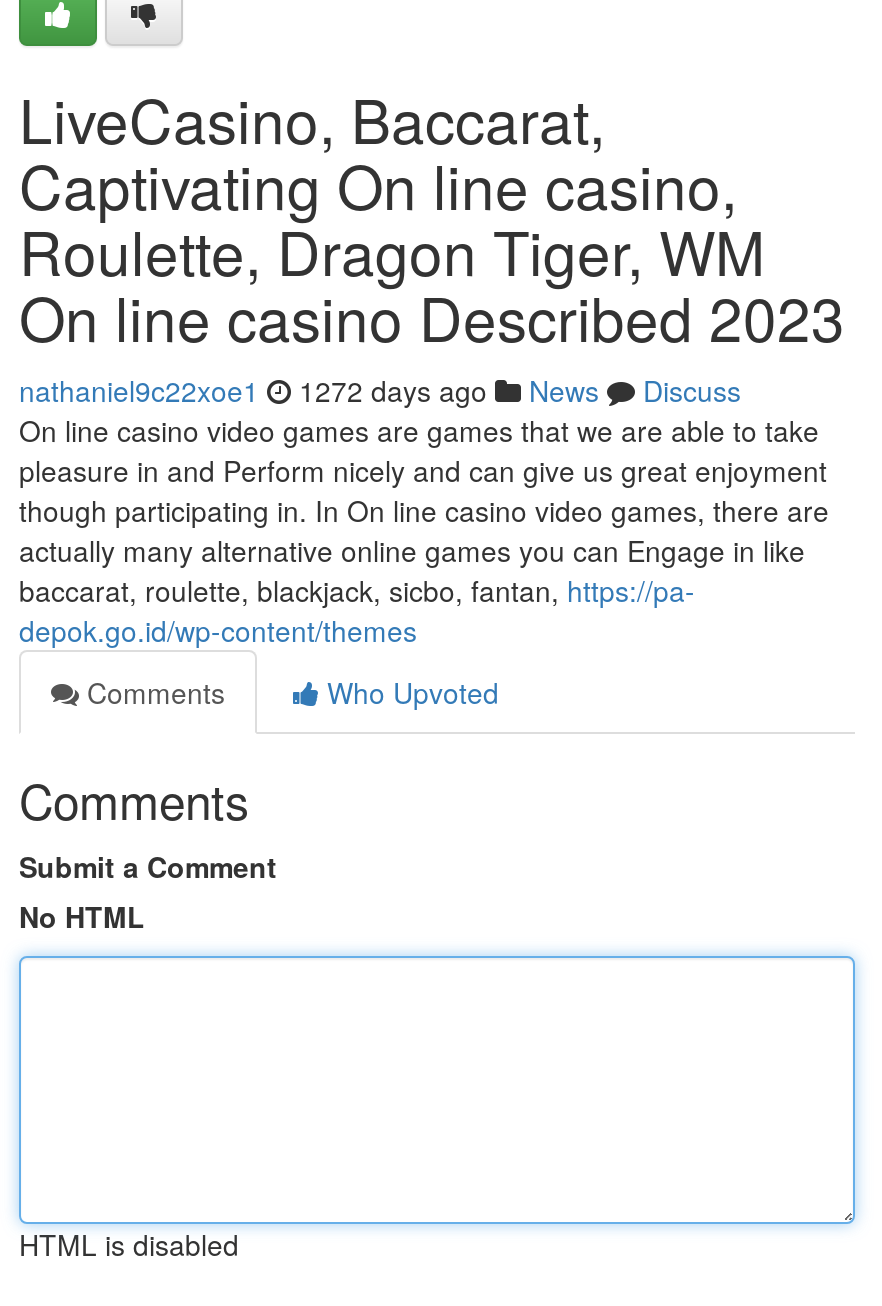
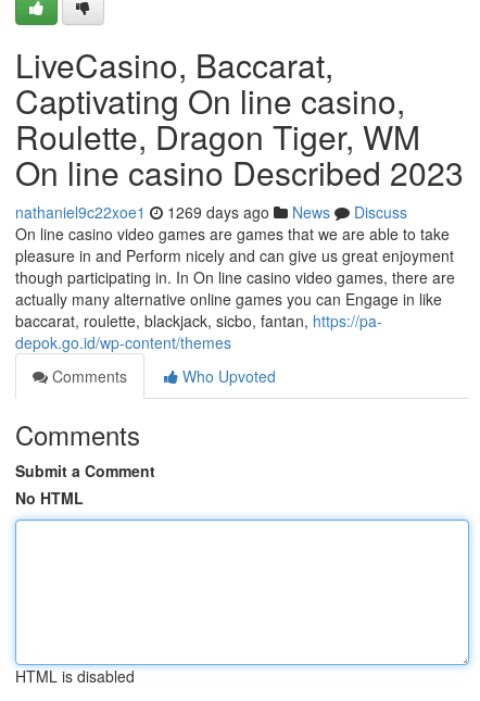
- nathaniel9c22xoe1 1272 days ago News Discuss
+ nathaniel9c22xoe1 1269 days ago News Discuss
